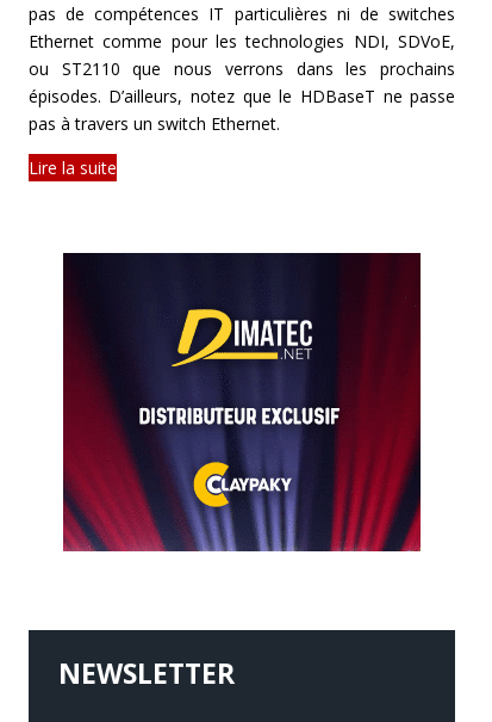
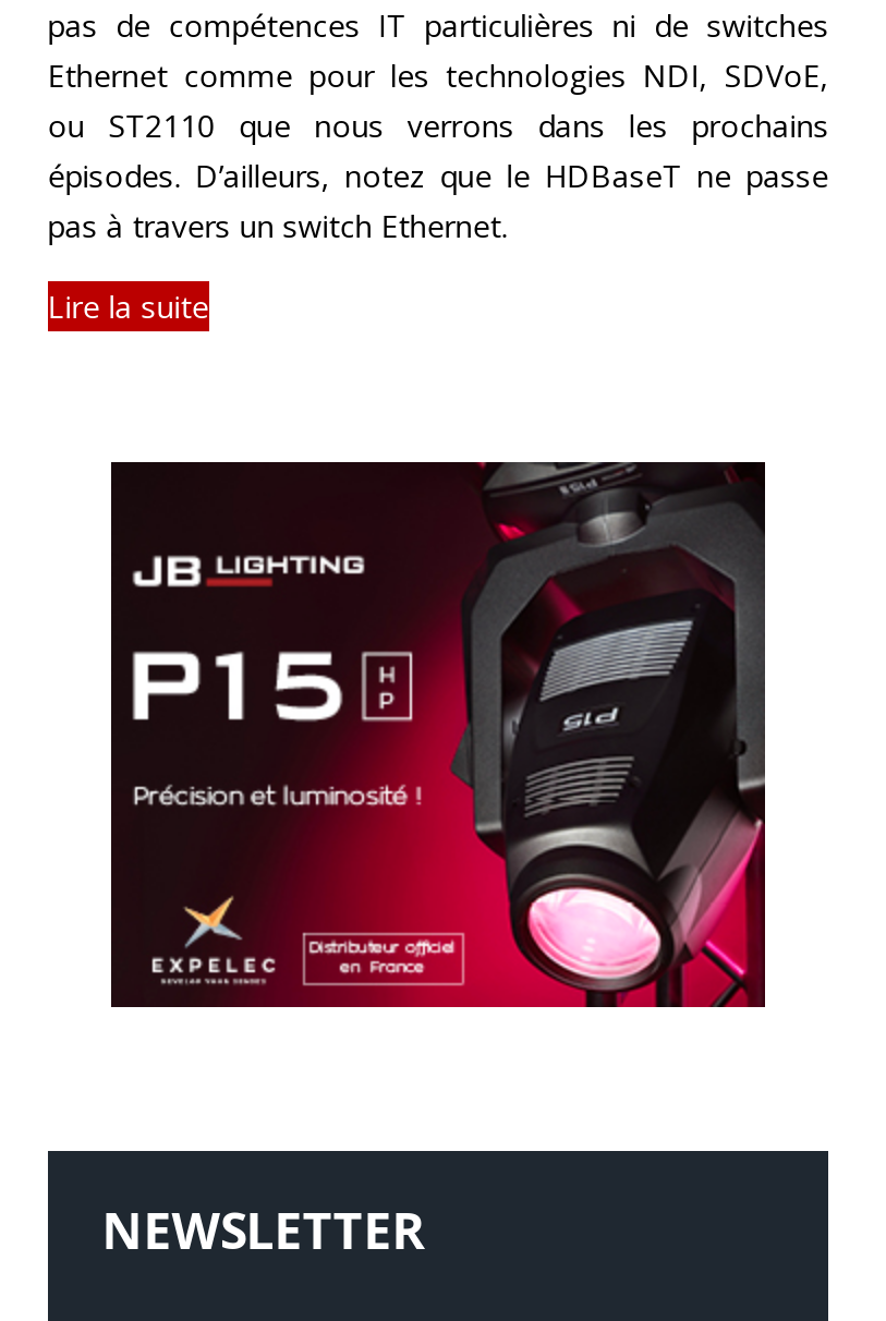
- [image]
+ [image]
